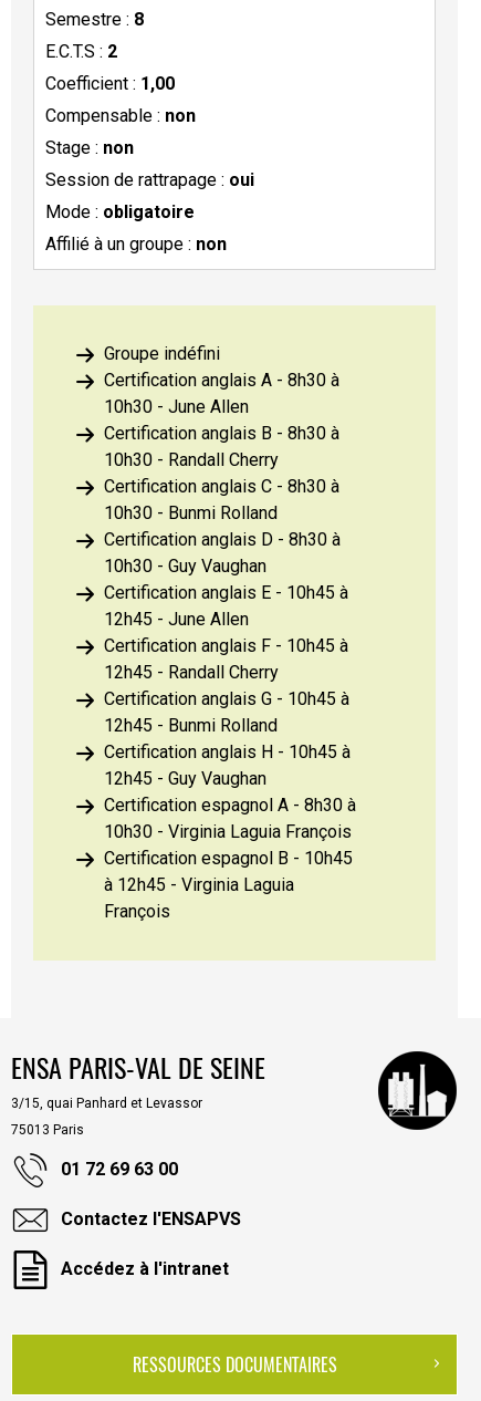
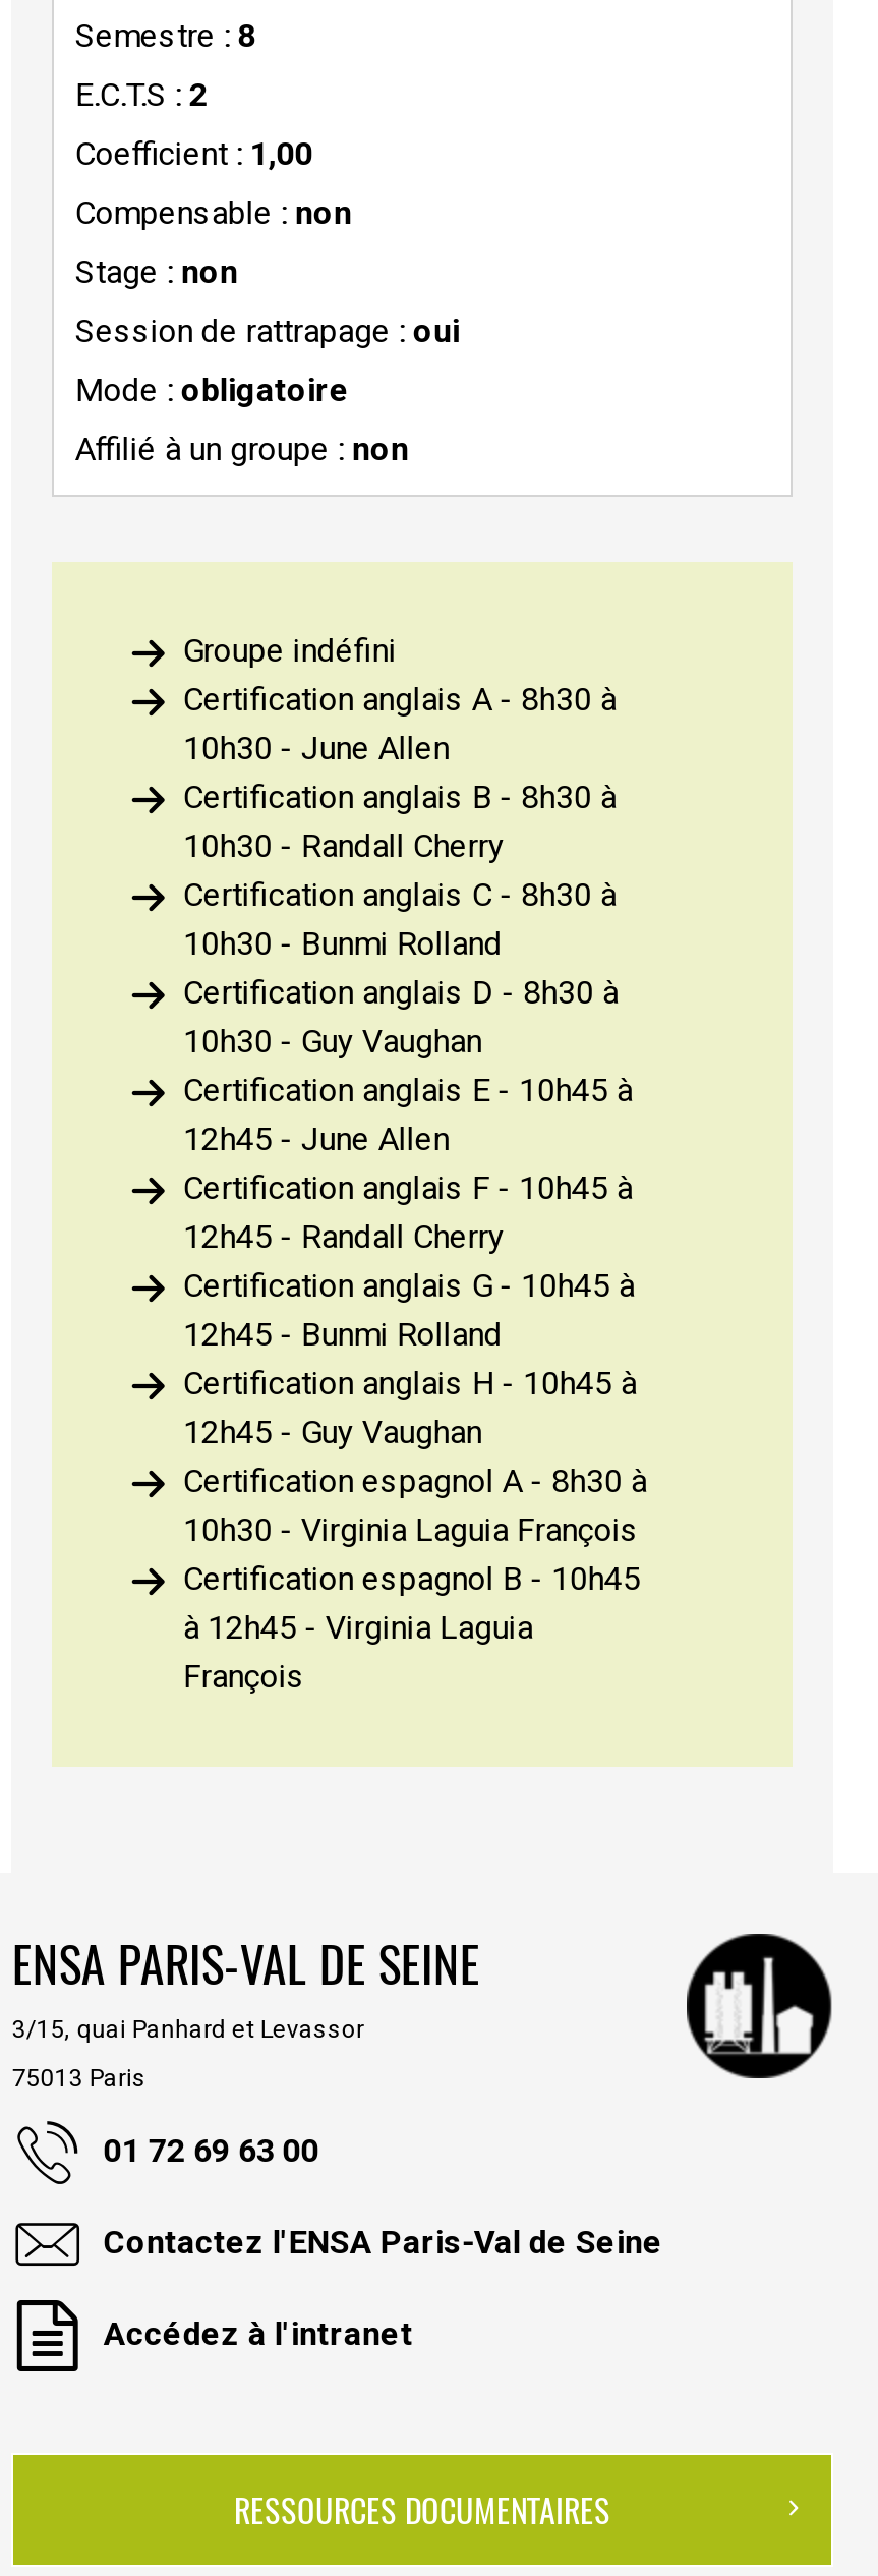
- Contactez l'ENSAPVS
+ Contactez l'ENSA Paris-Val de Seine
